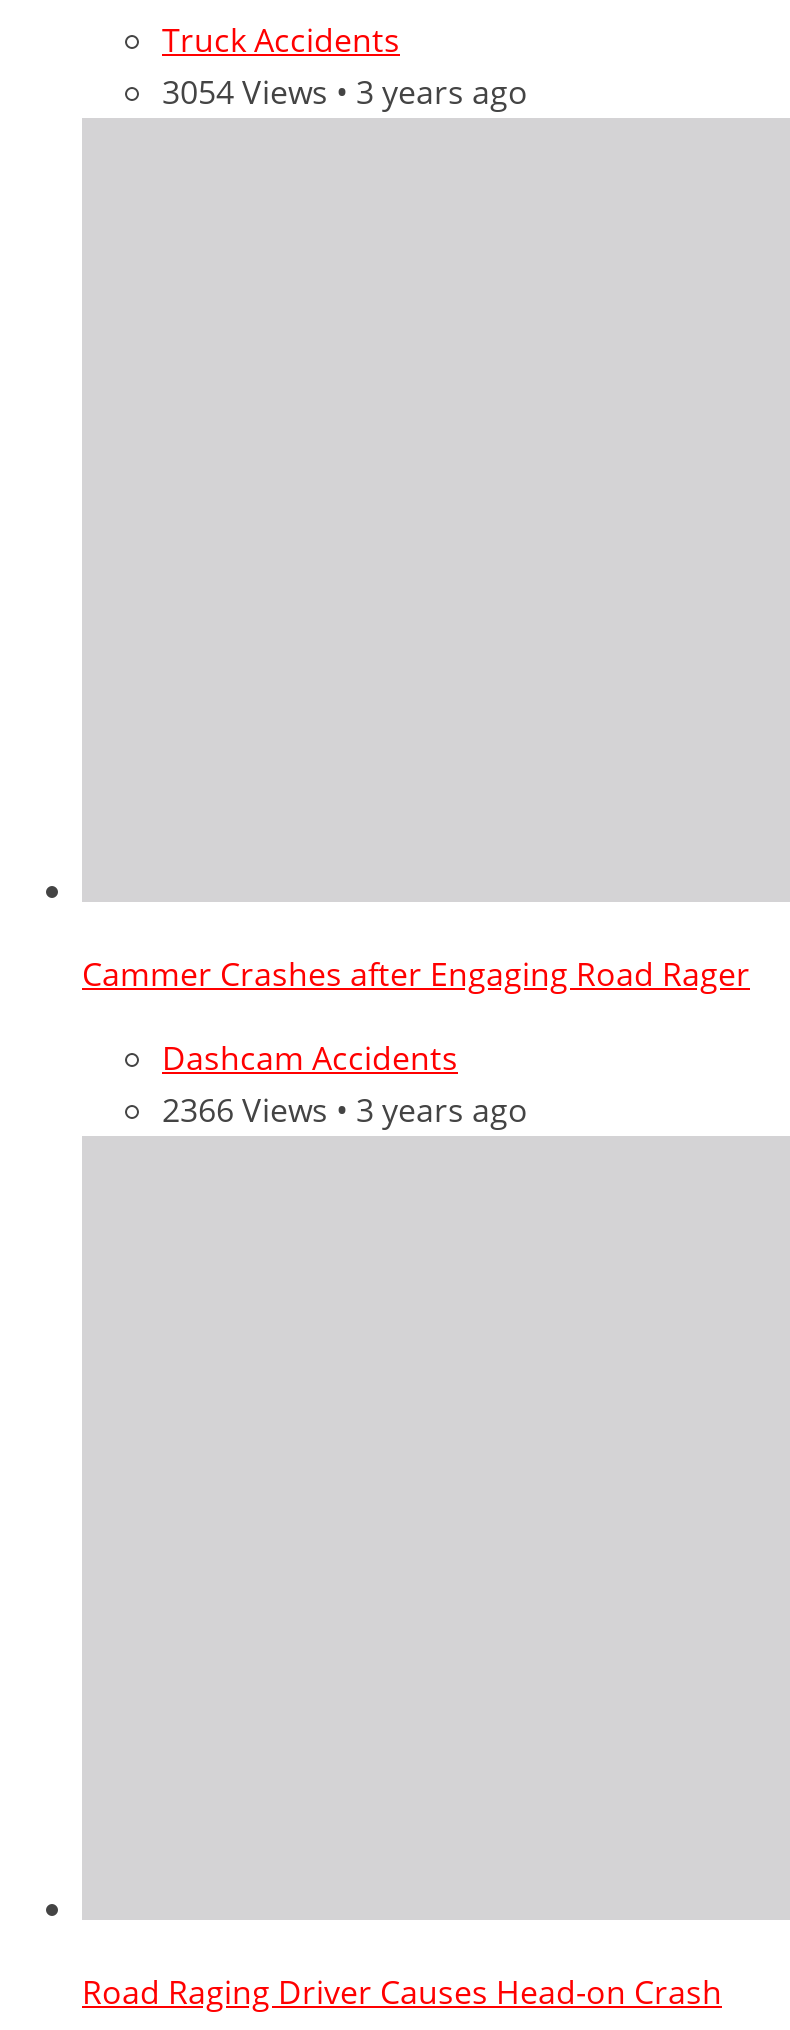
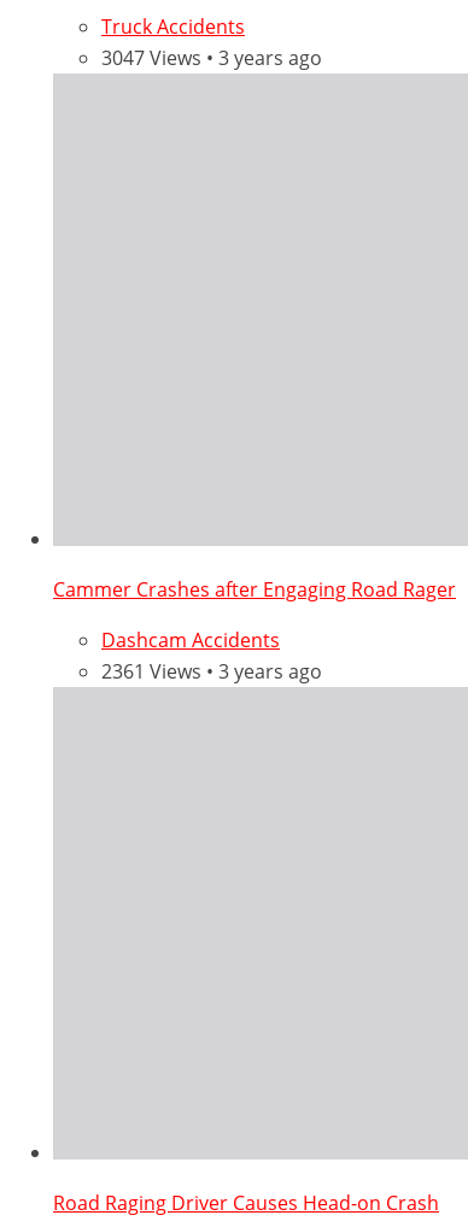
- 3054 Views • 3 years ago
+ 3047 Views • 3 years ago

- 2366 Views • 3 years ago
+ 2361 Views • 3 years ago
